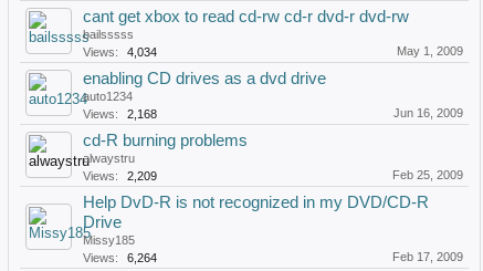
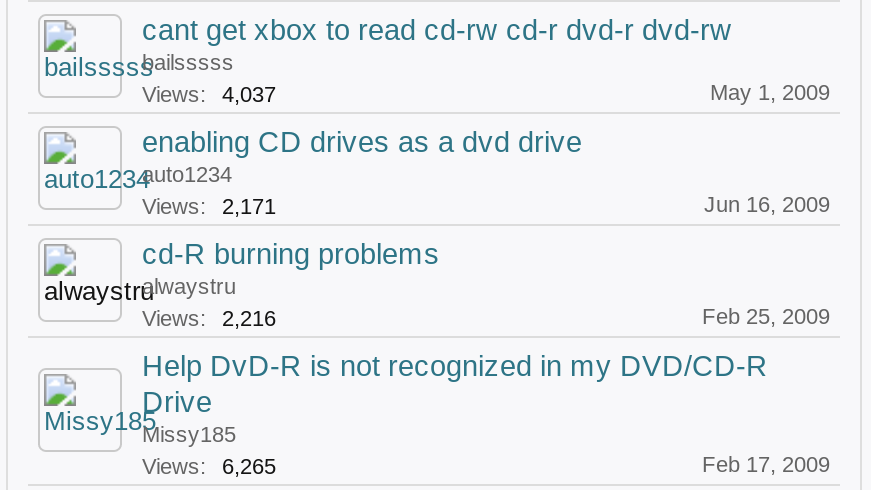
- Views: 4,034
+ Views: 4,037

- Views: 2,168
+ Views: 2,171

- Views: 2,209
+ Views: 2,216

- Views: 6,264
+ Views: 6,265
